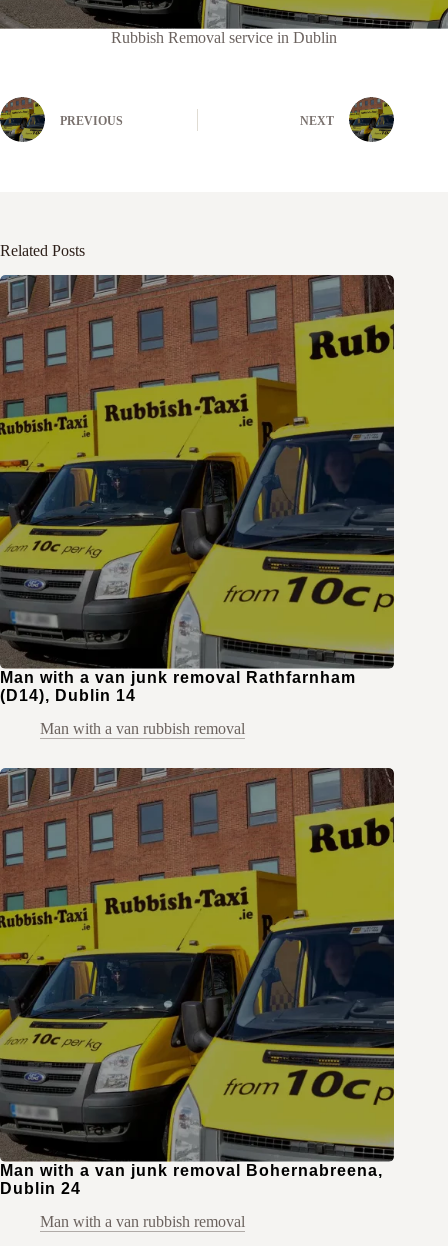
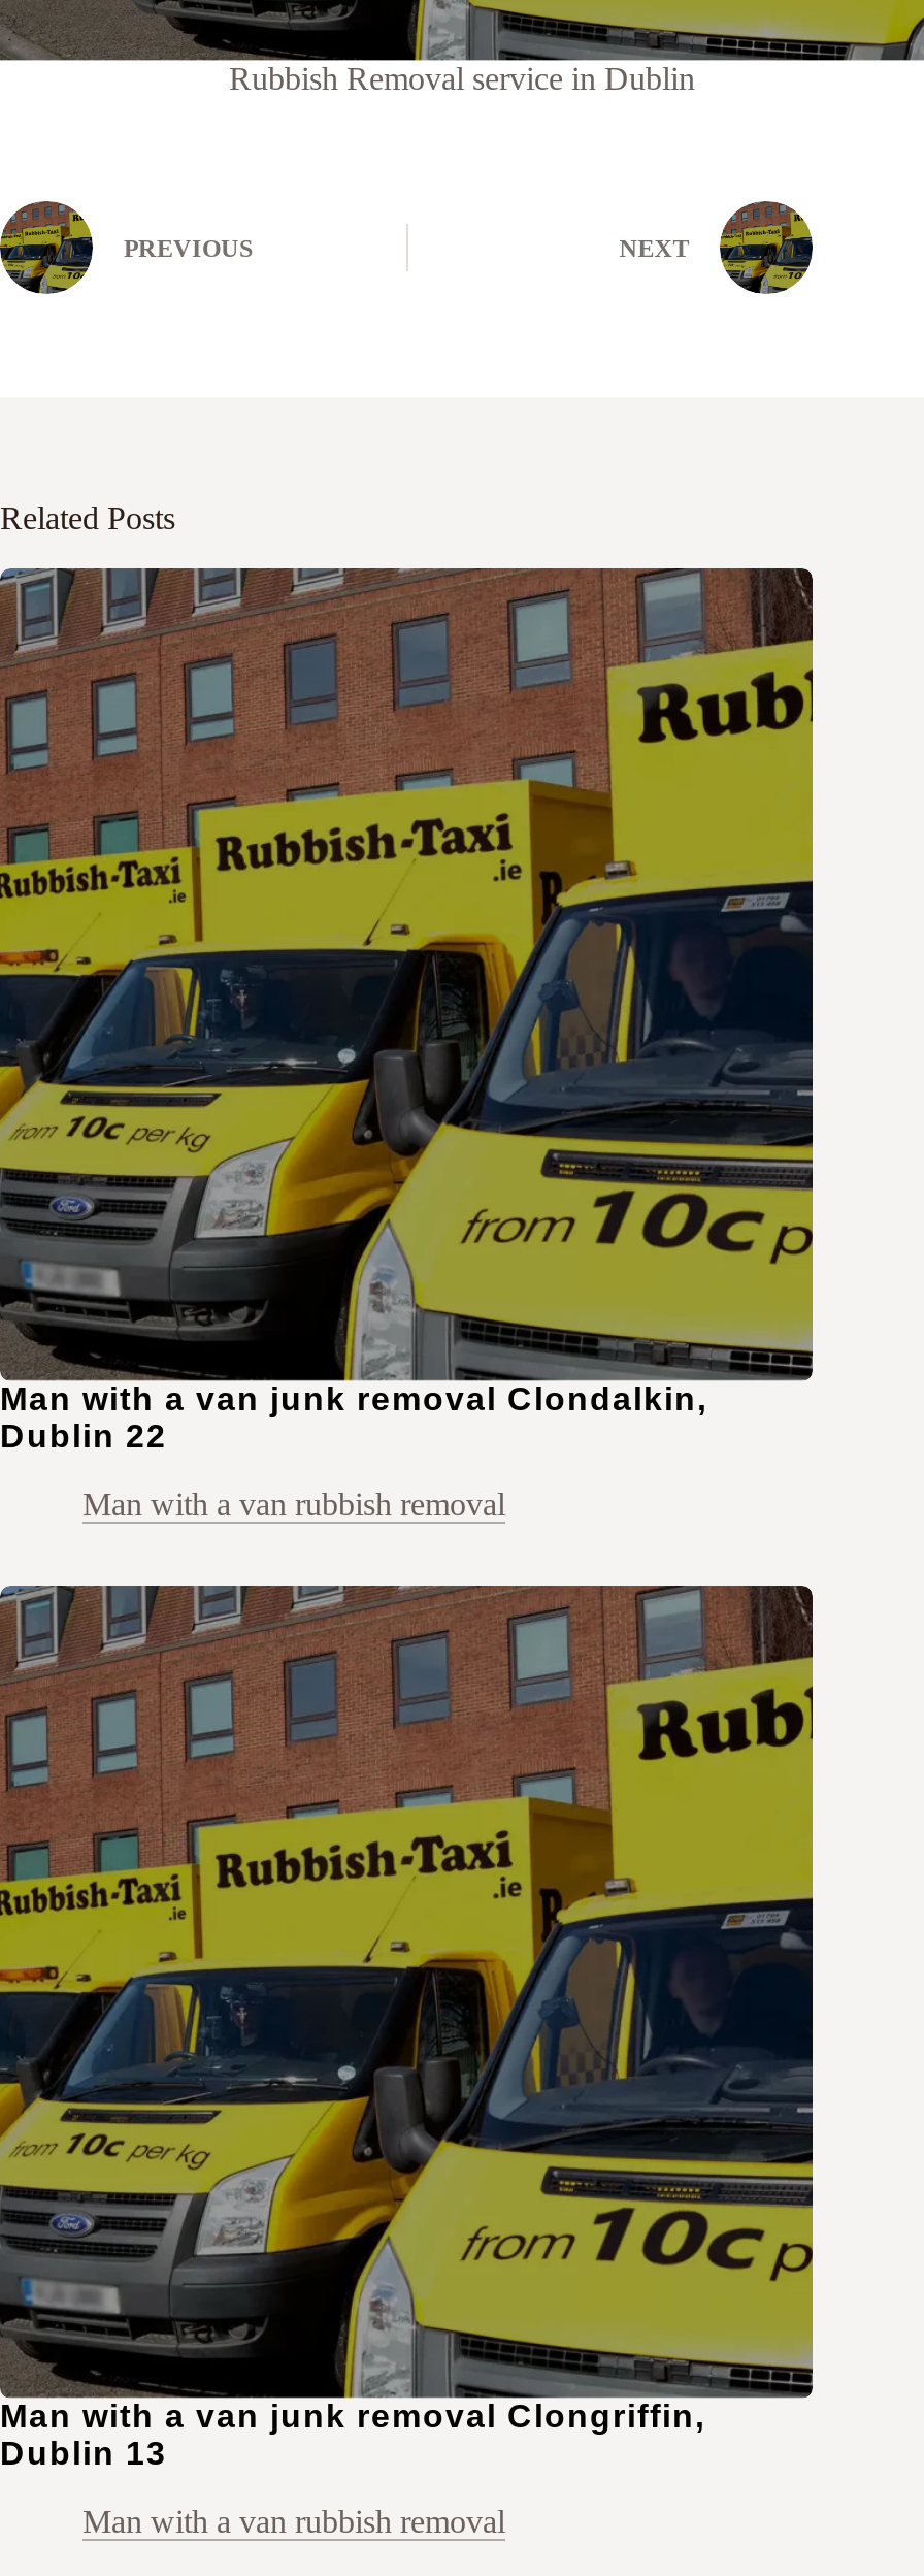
- Man with a van junk removal Rathfarnham
- (D14), Dublin 14
+ Man with a van junk removal Clondalkin,
+ Dublin 22

- Man with a van junk removal Bohernabreena,
+ Man with a van junk removal Clongriffin,

- Dublin 24
+ Dublin 13
